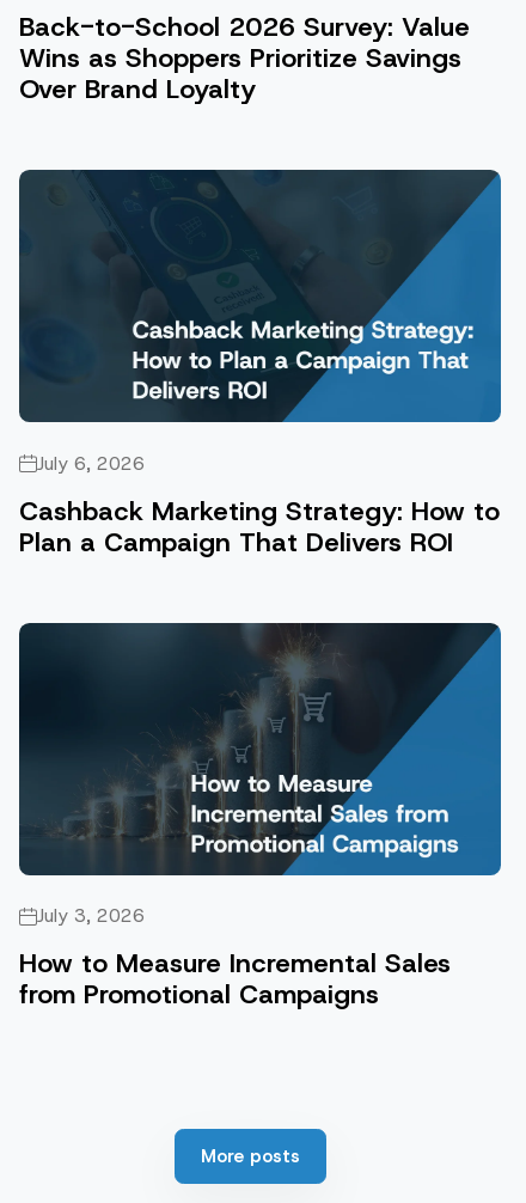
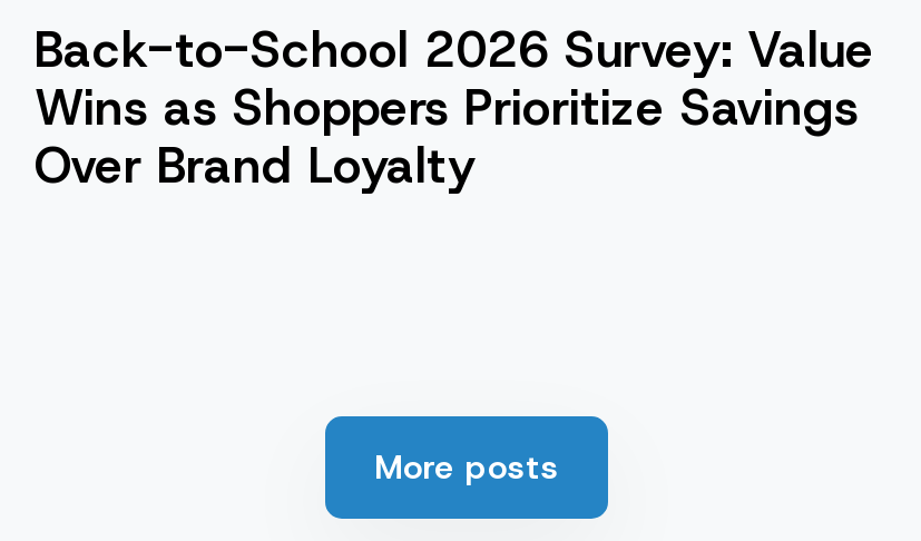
- [image]
- July 6, 2026
- Cashback Marketing Strategy: How to
- Plan a Campaign That Delivers ROI

- [image]
- July 3, 2026
- How to Measure Incremental Sales
- from Promotional Campaigns
